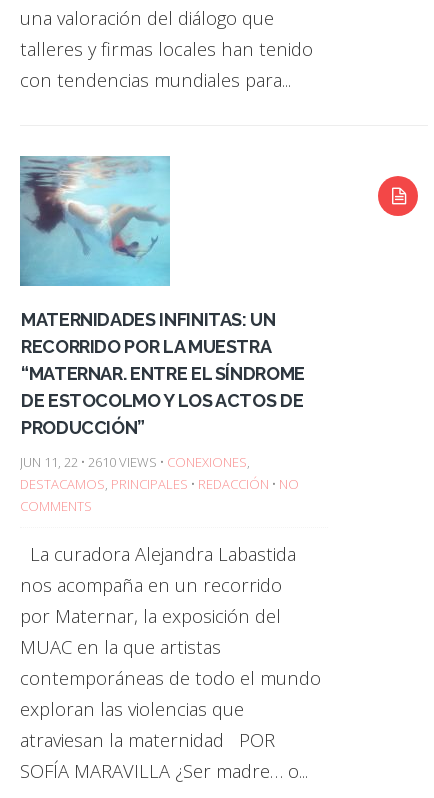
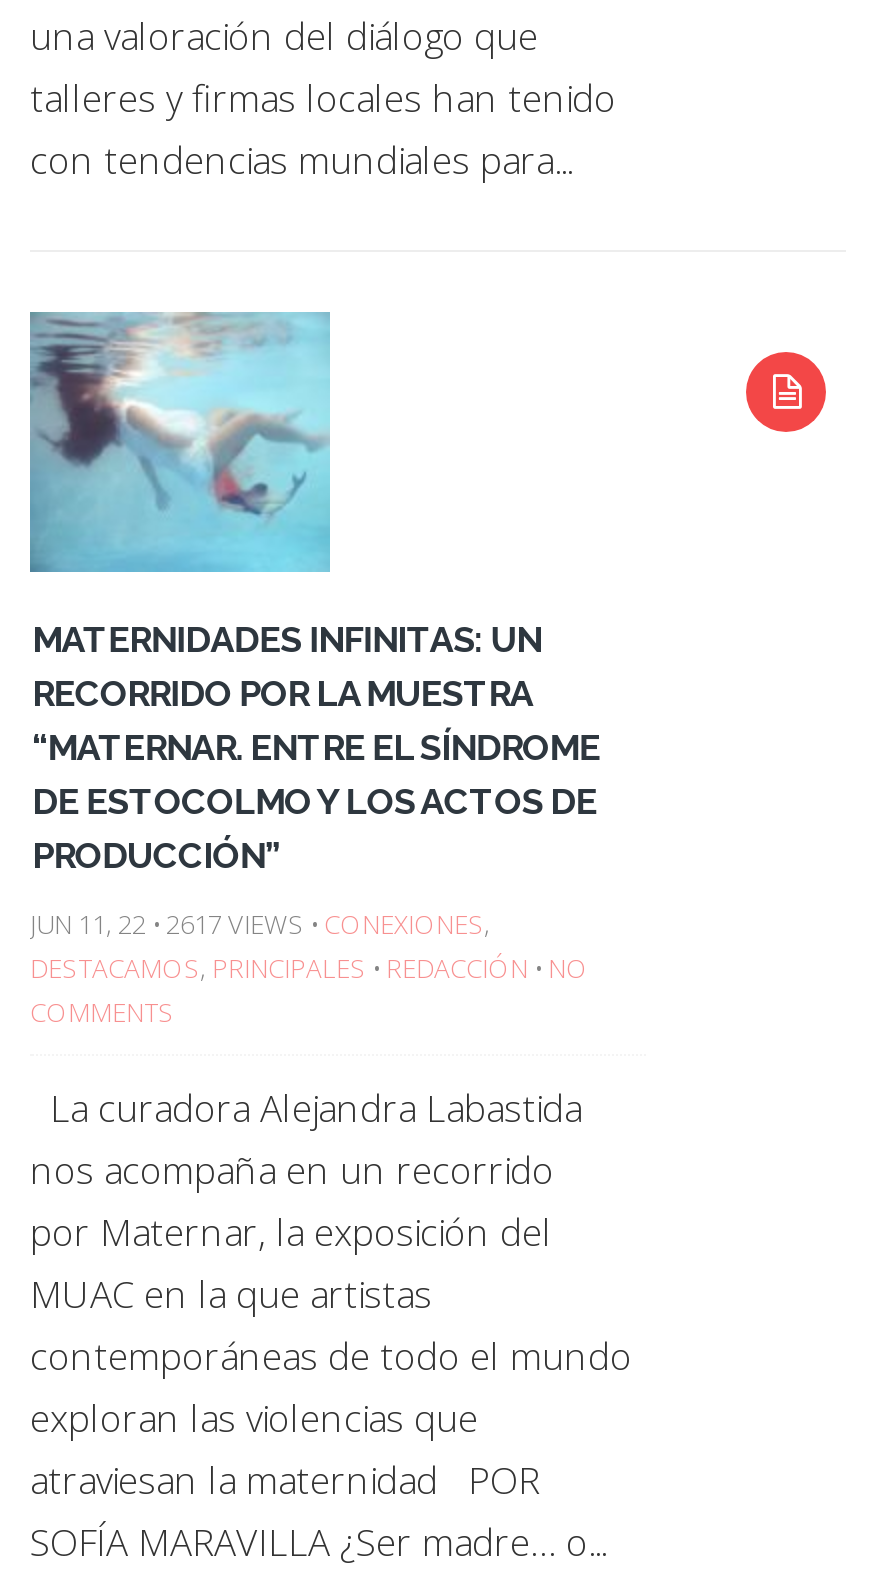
- JUN 11, 22 • 2610 VIEWS • CONEXIONES,
+ JUN 11, 22 • 2617 VIEWS • CONEXIONES,
